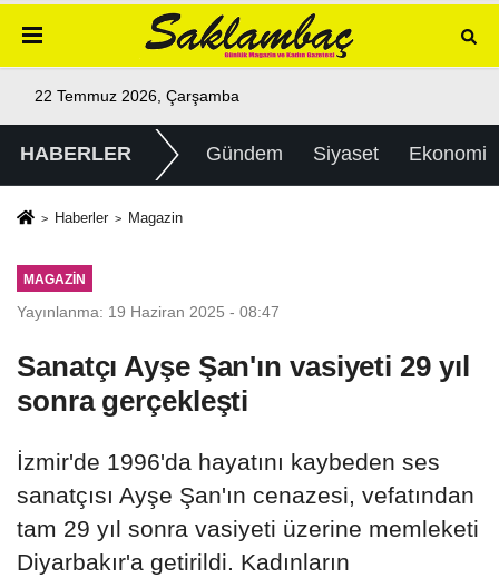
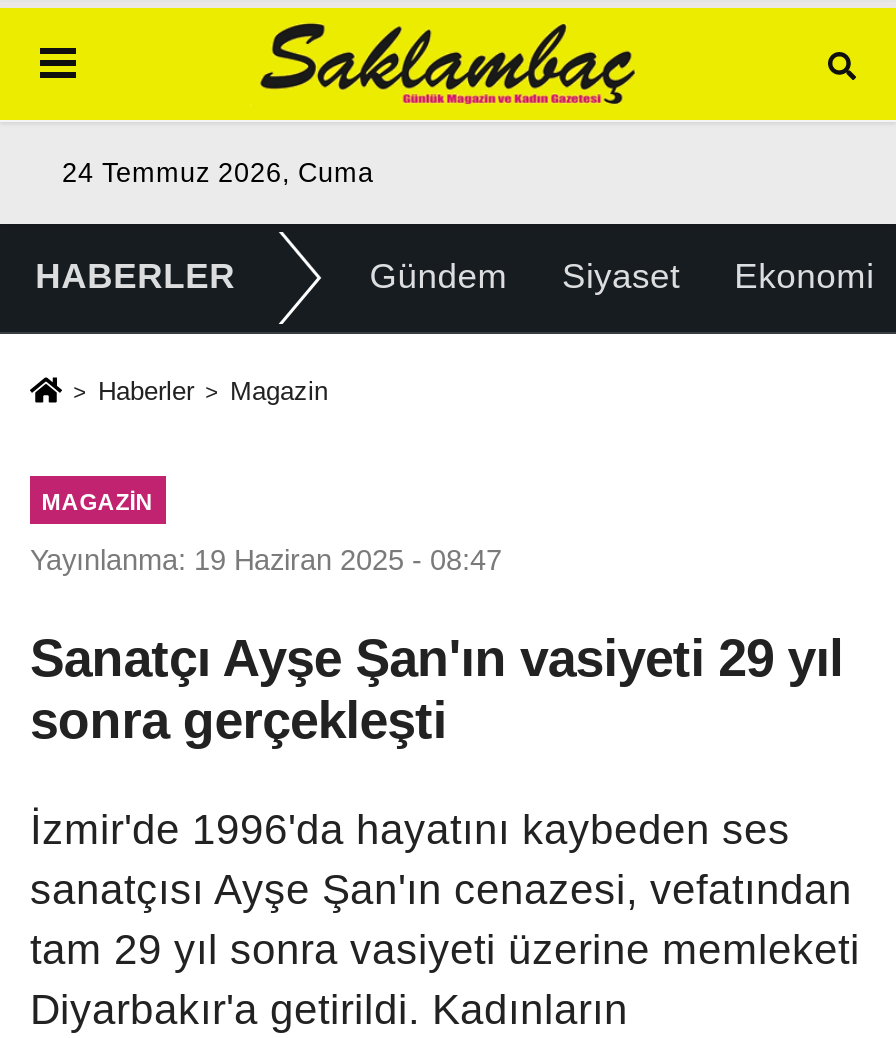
- 22 Temmuz 2026, Çarşamba
+ 24 Temmuz 2026, Cuma
